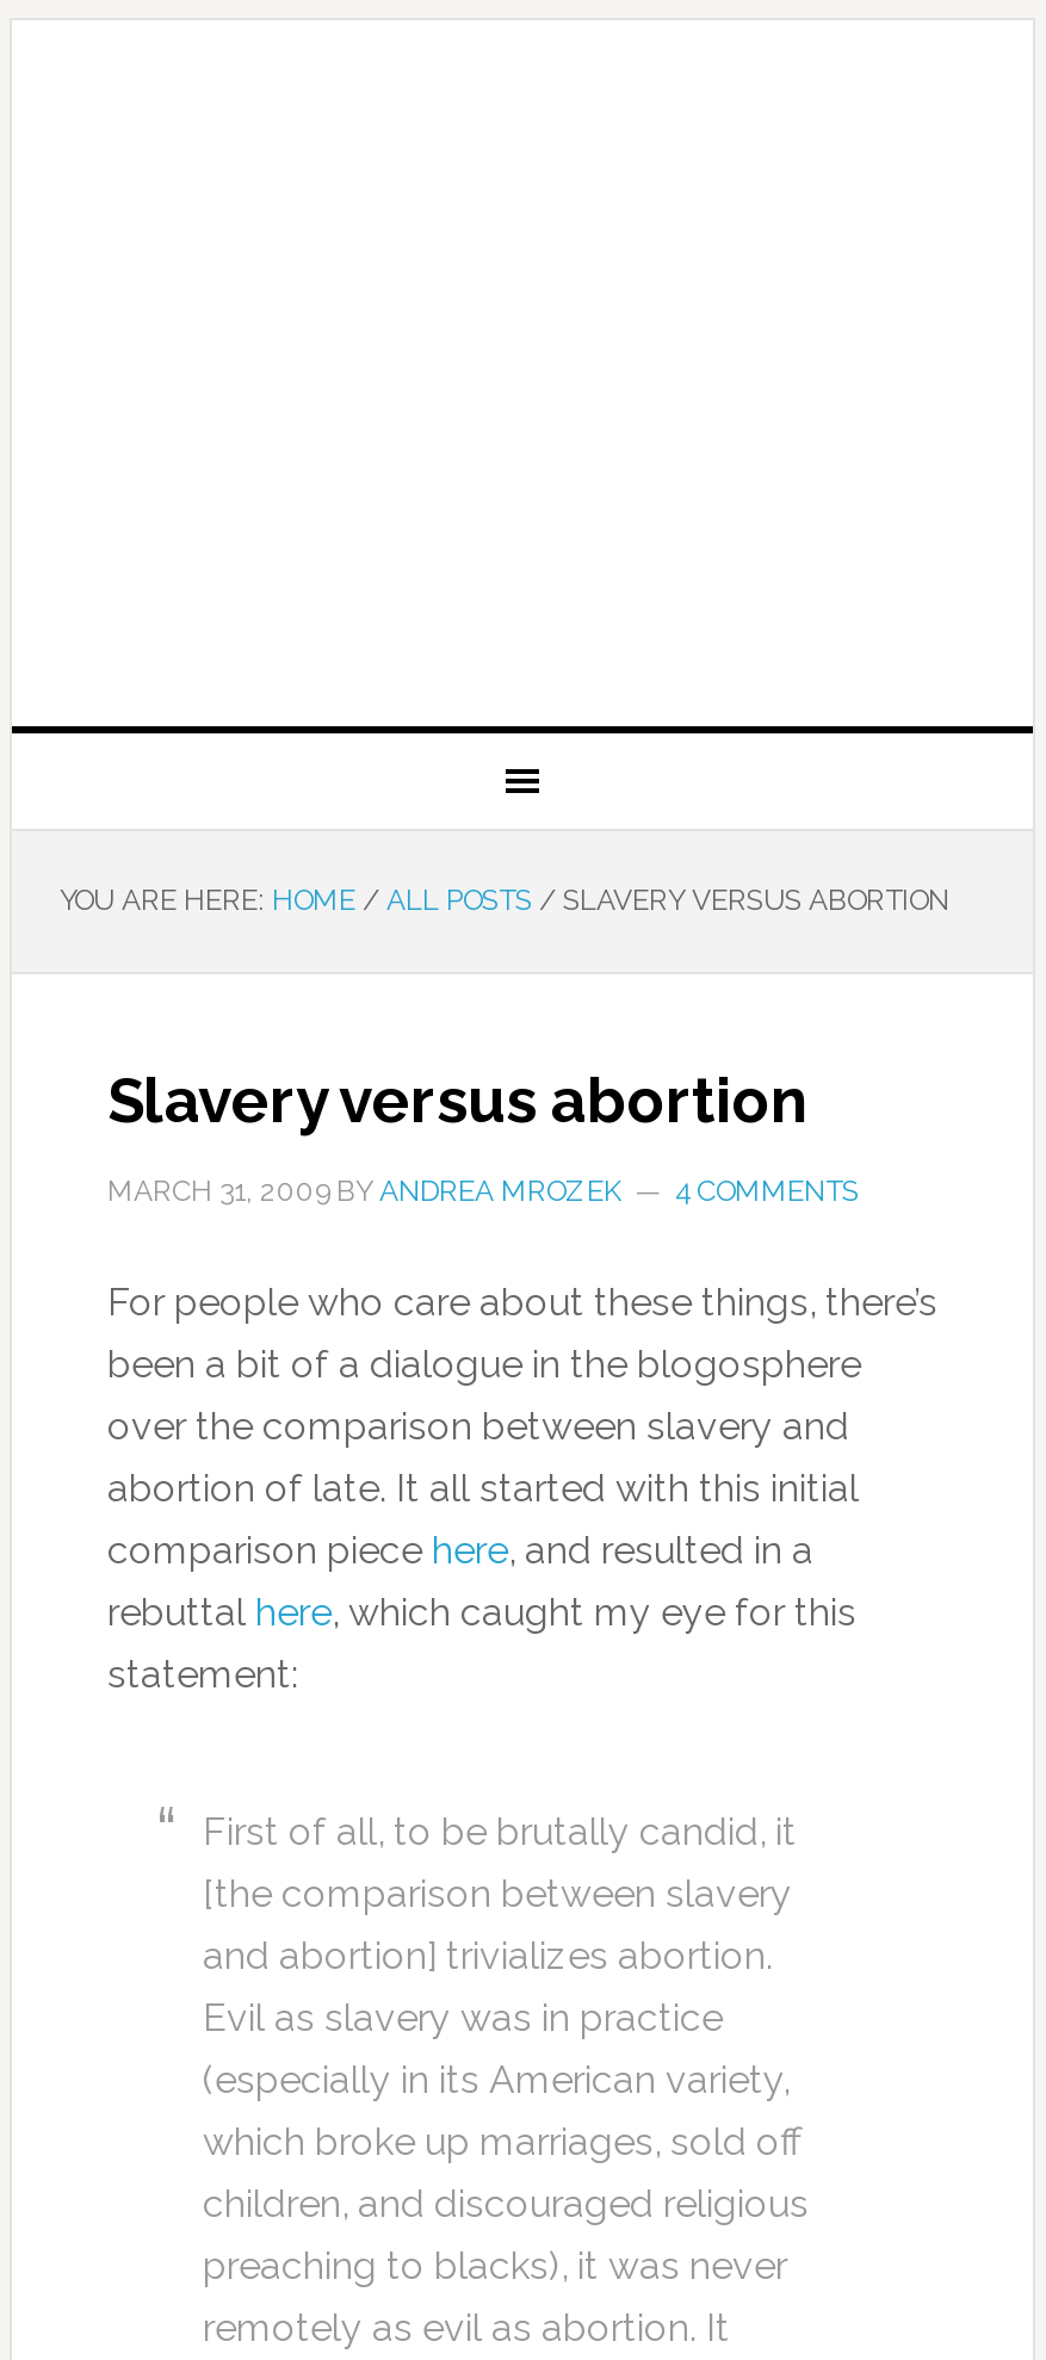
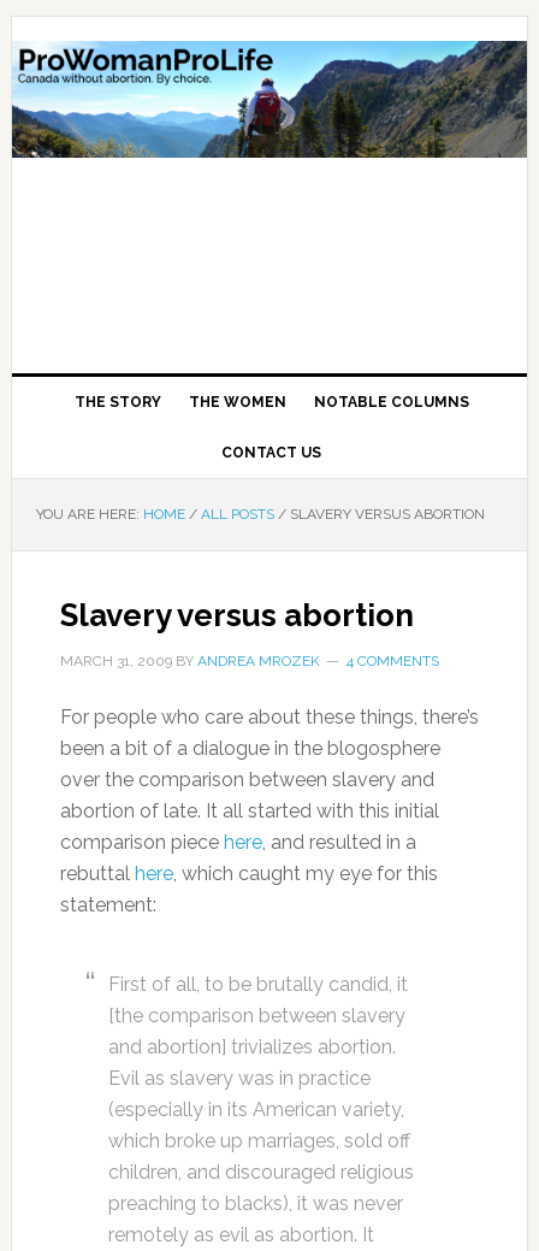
+ [image]

+ THE STORY
+ THE WOMEN
+ NOTABLE COLUMNS
+ CONTACT US
